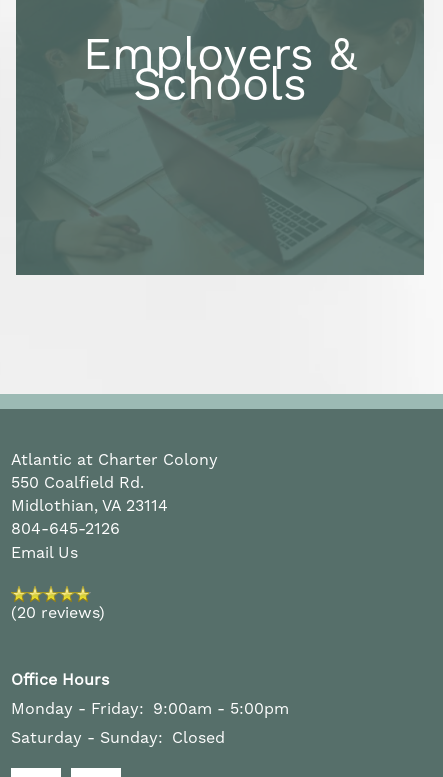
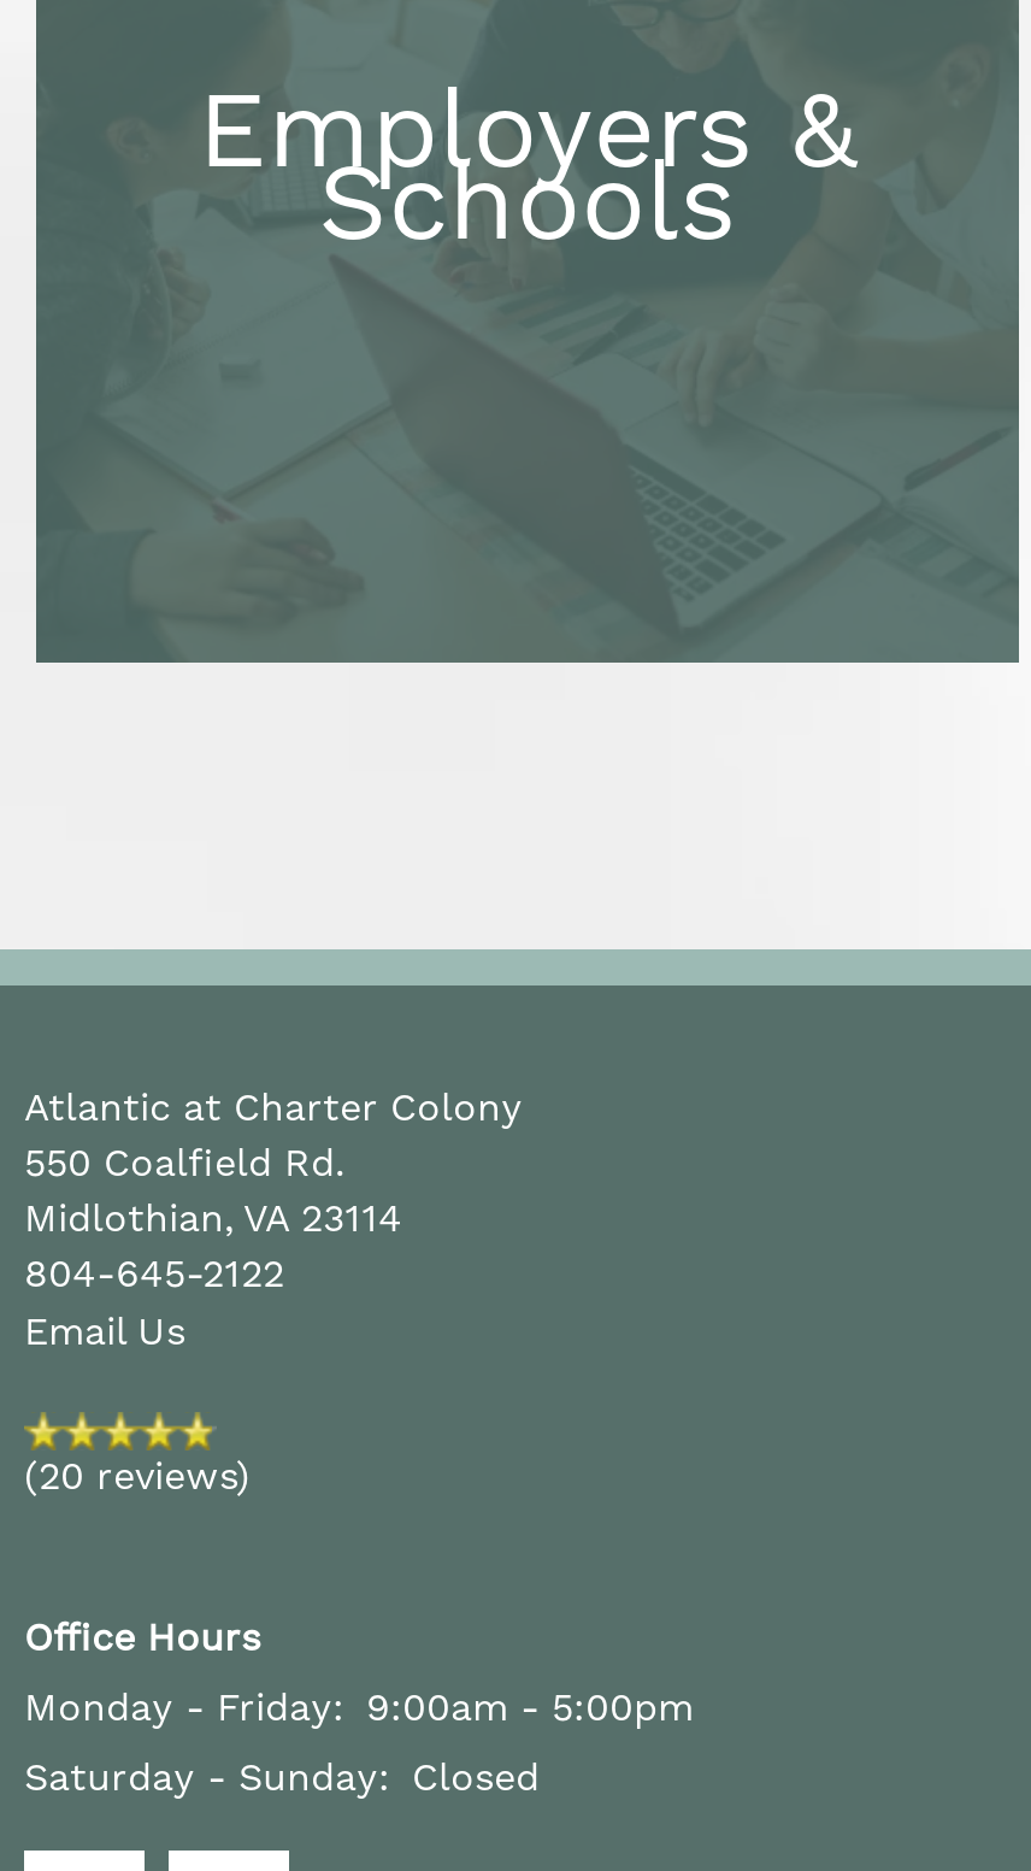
- 804-645-2126
+ 804-645-2122
